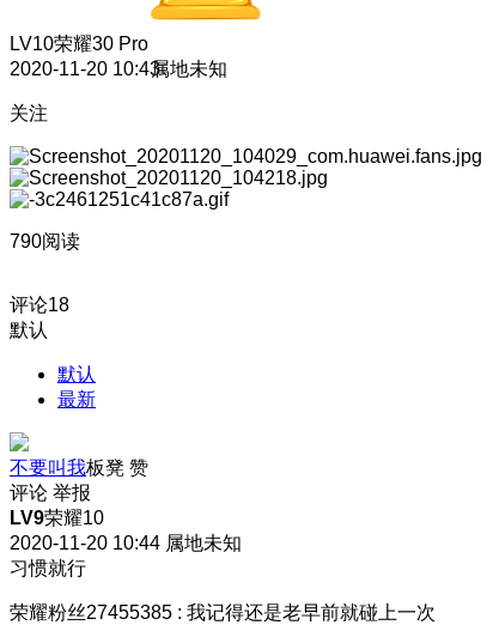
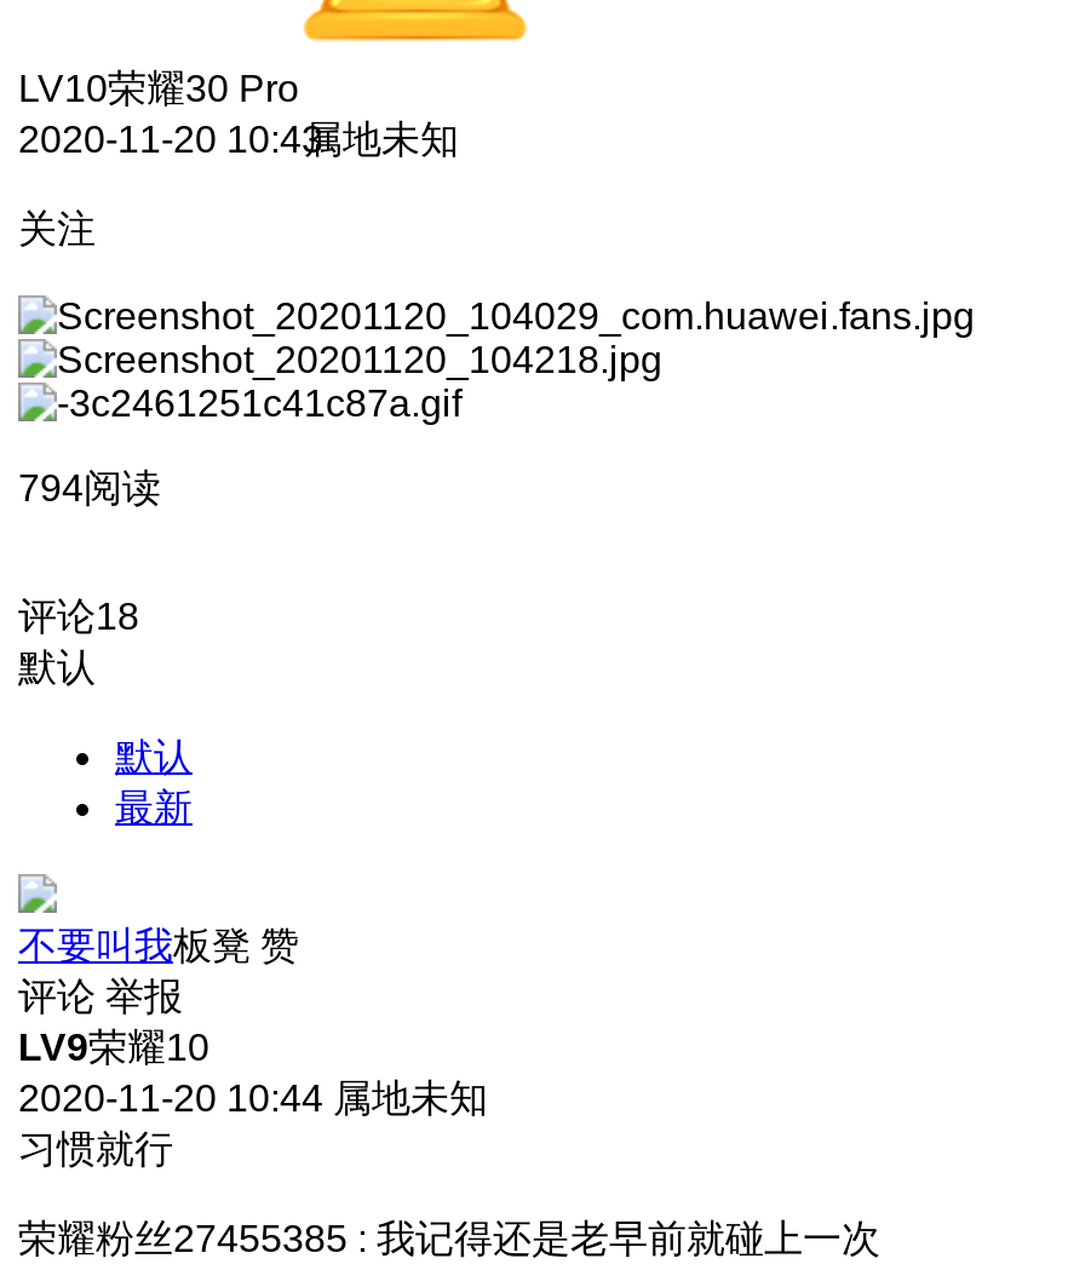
- 790阅读
+ 794阅读
